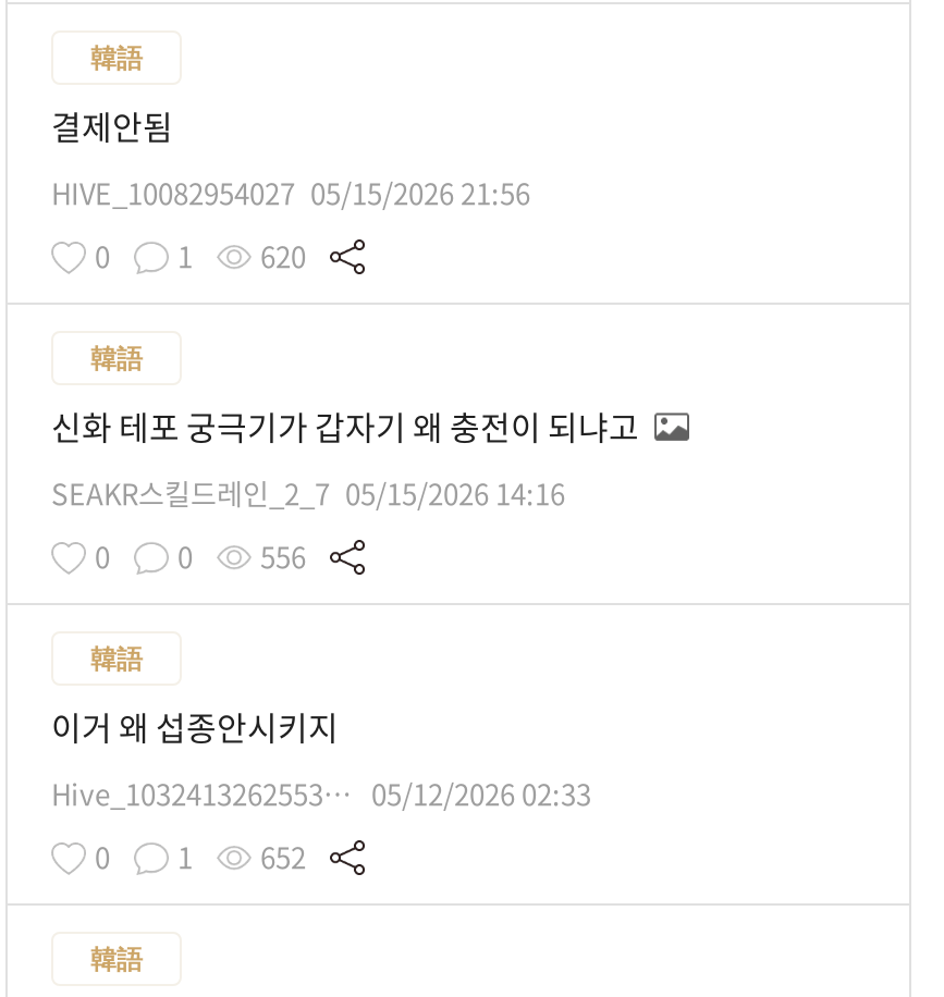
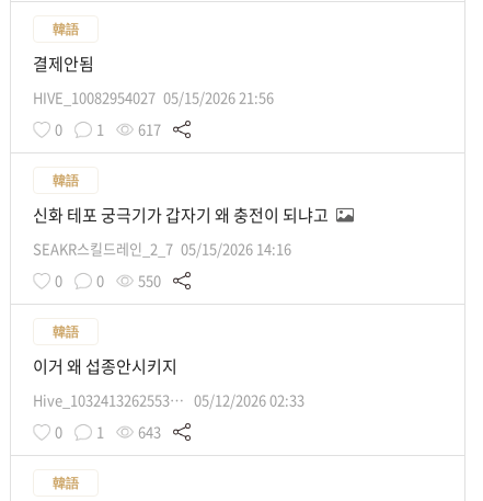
- 0 1 620
+ 0 1 617

- 0 0 556
+ 0 0 550

- 0 1 652
+ 0 1 643
